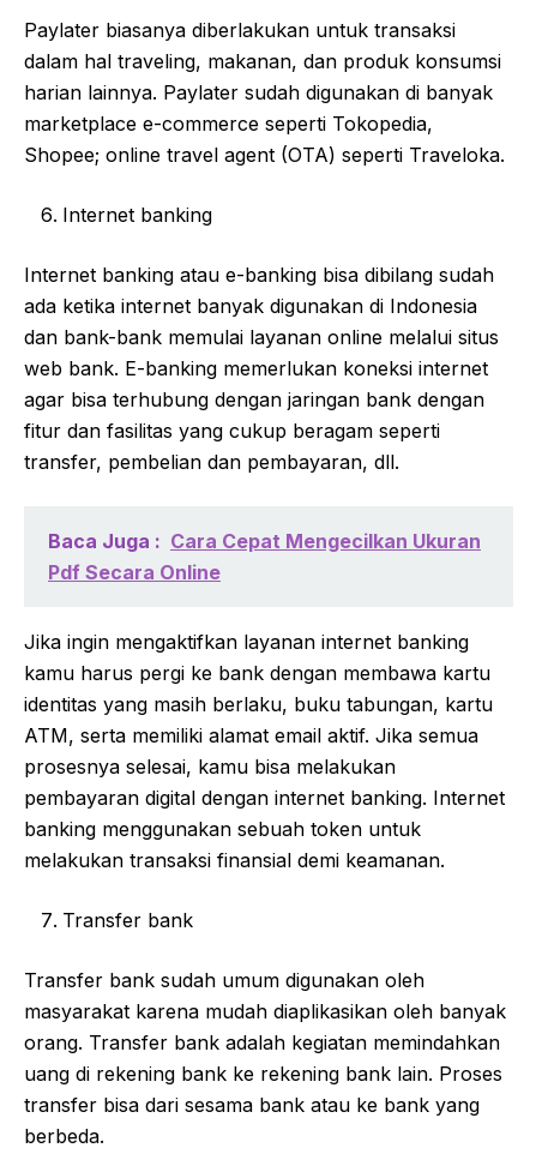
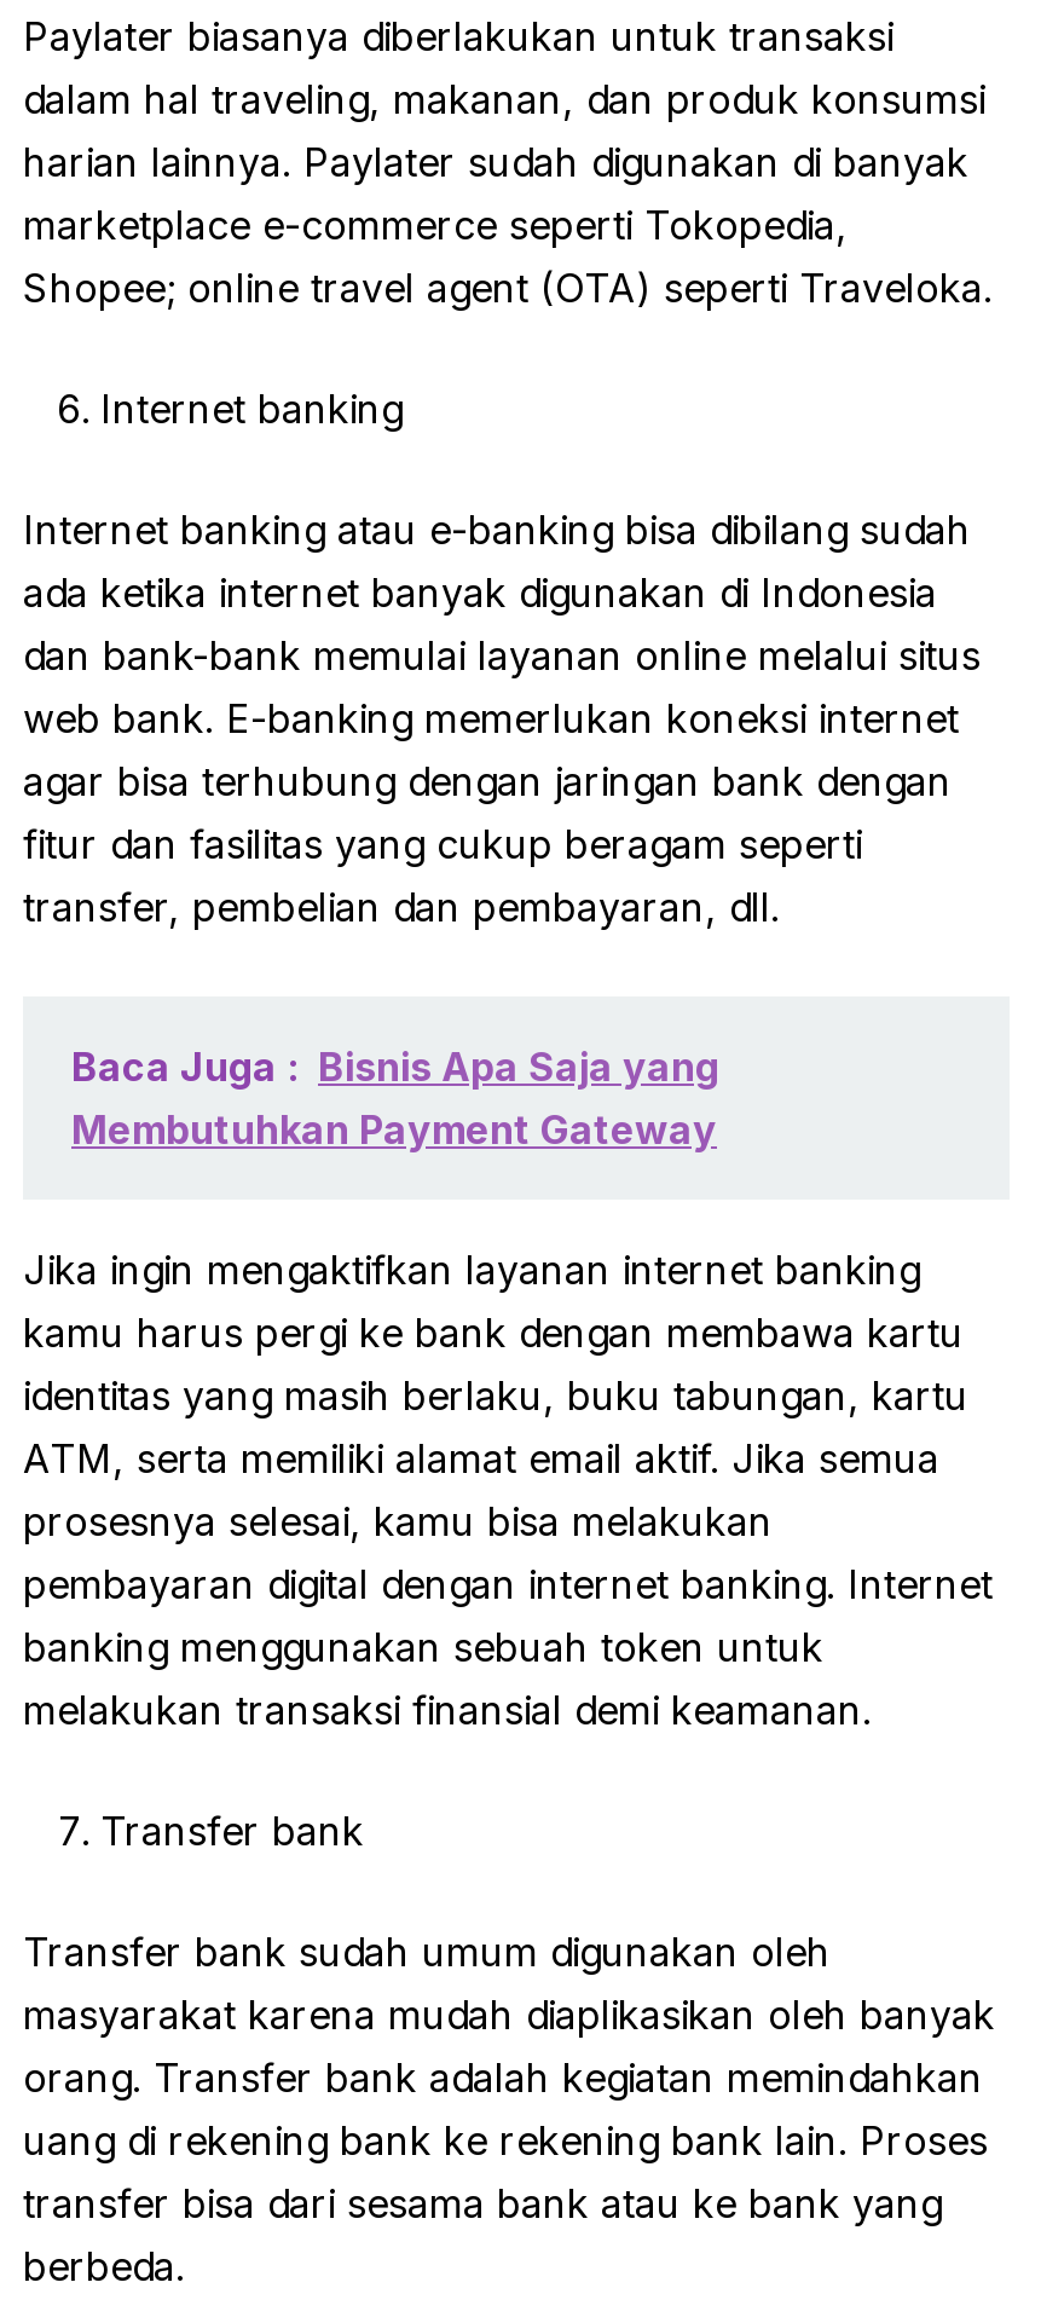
- Baca Juga : Cara Cepat Mengecilkan Ukuran
- Pdf Secara Online
+ Baca Juga : Bisnis Apa Saja yang
+ Membutuhkan Payment Gateway
